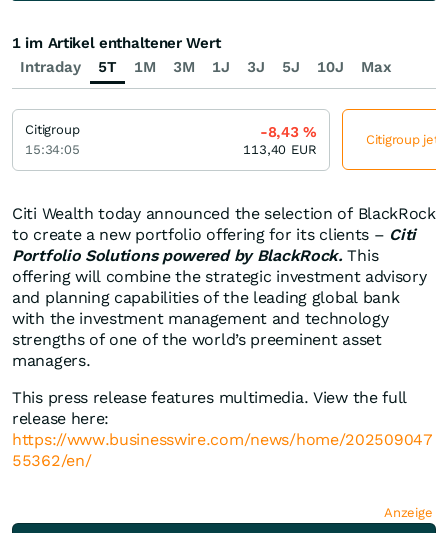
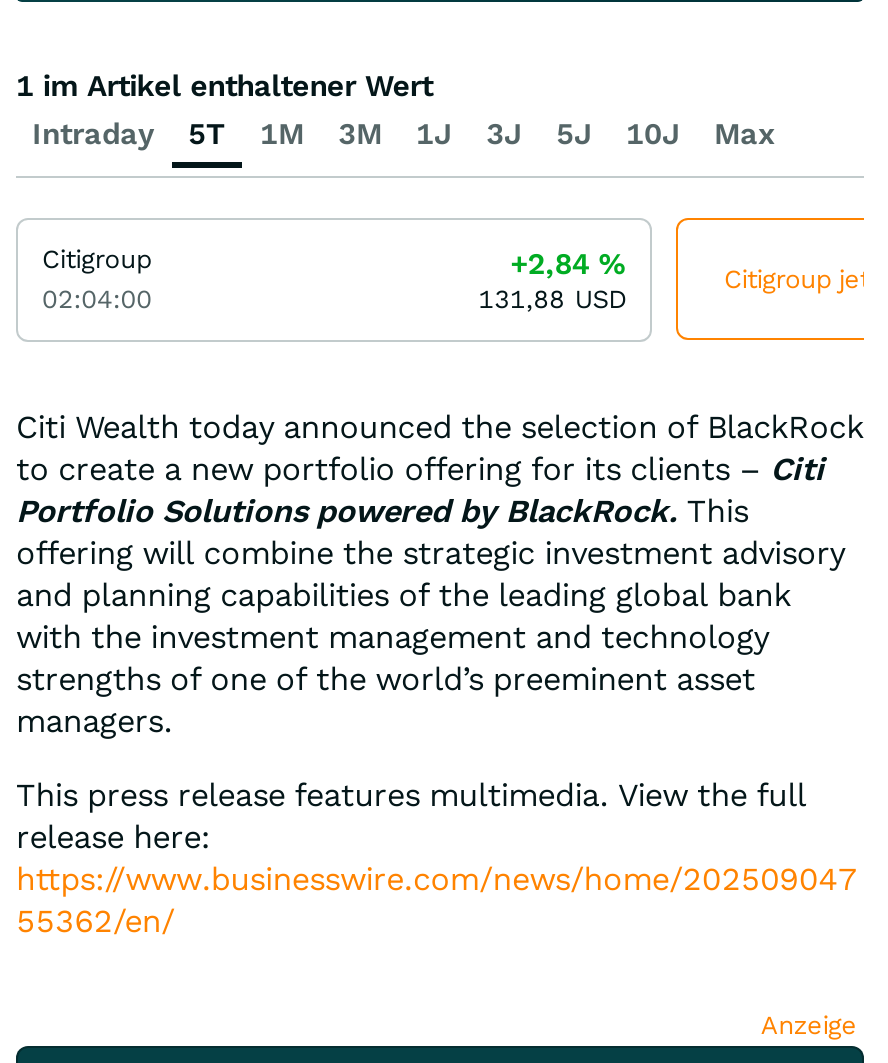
- -8,43%
- 113,40 EUR
+ +2,84%
+ 131,88 USD

- 15:34:05
+ 02:04:00
